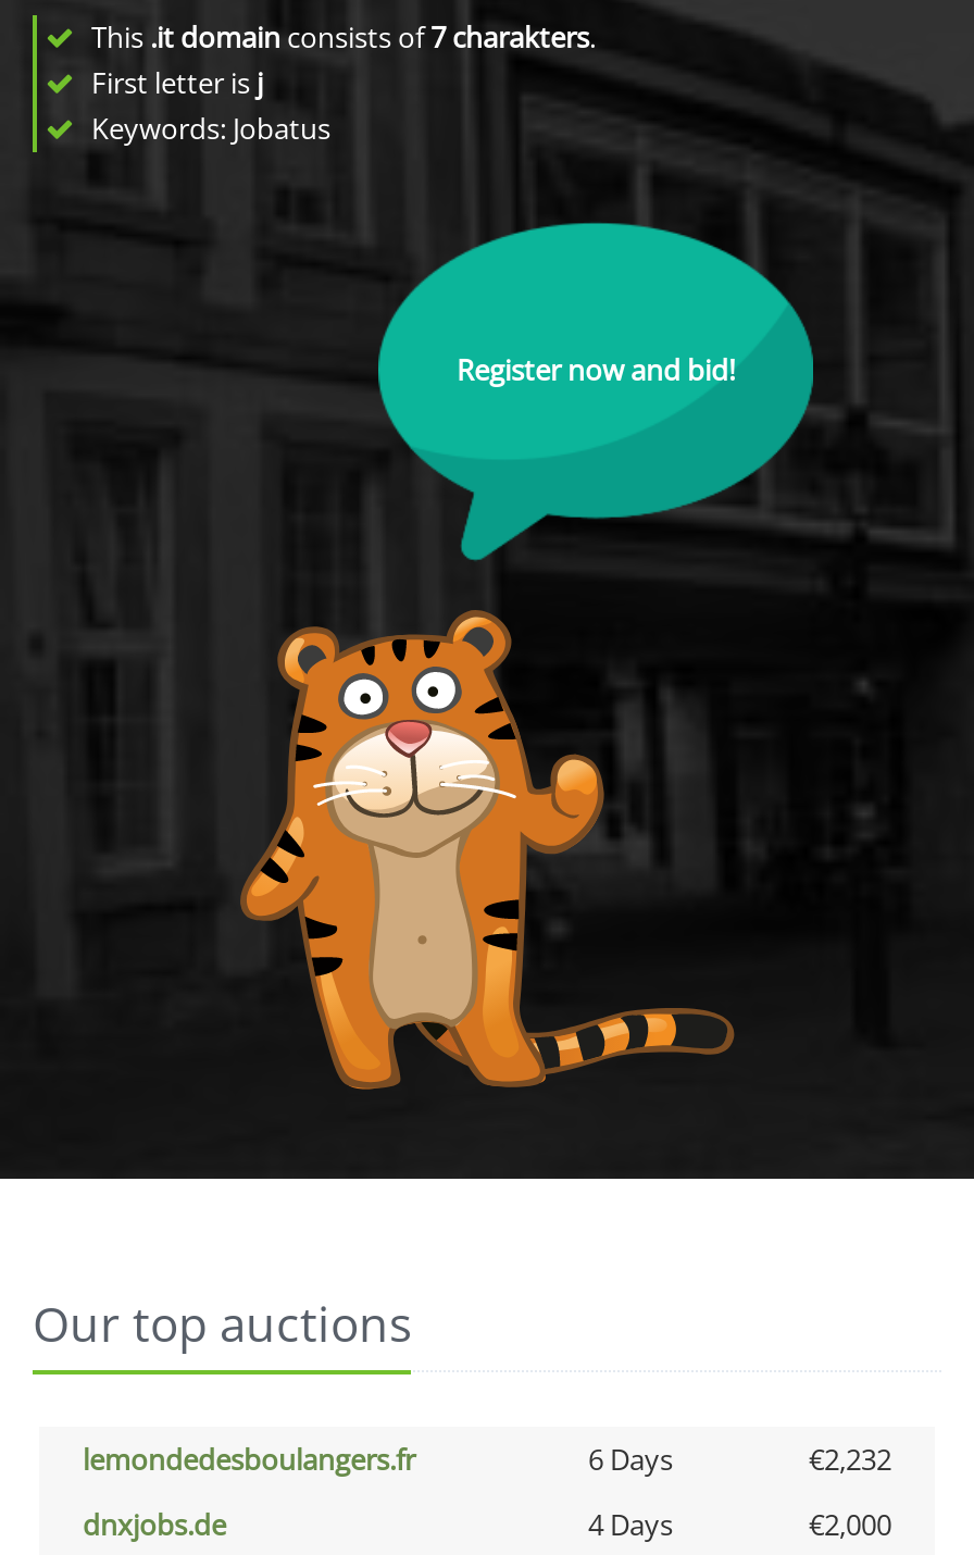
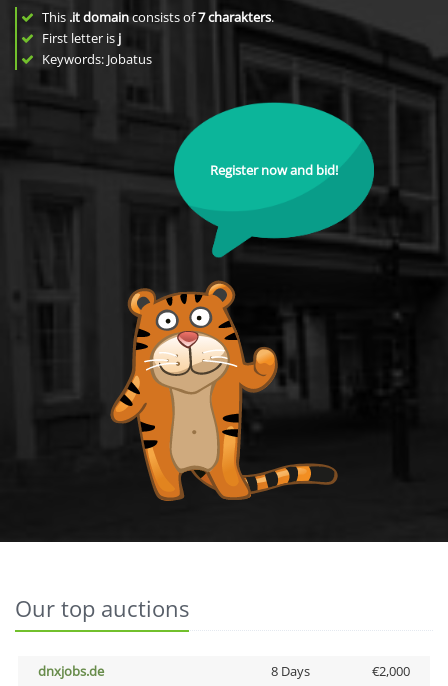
- lemondedesboulangers.fr
- 6 Days
- €2,232

- 4 Days
+ 8 Days
